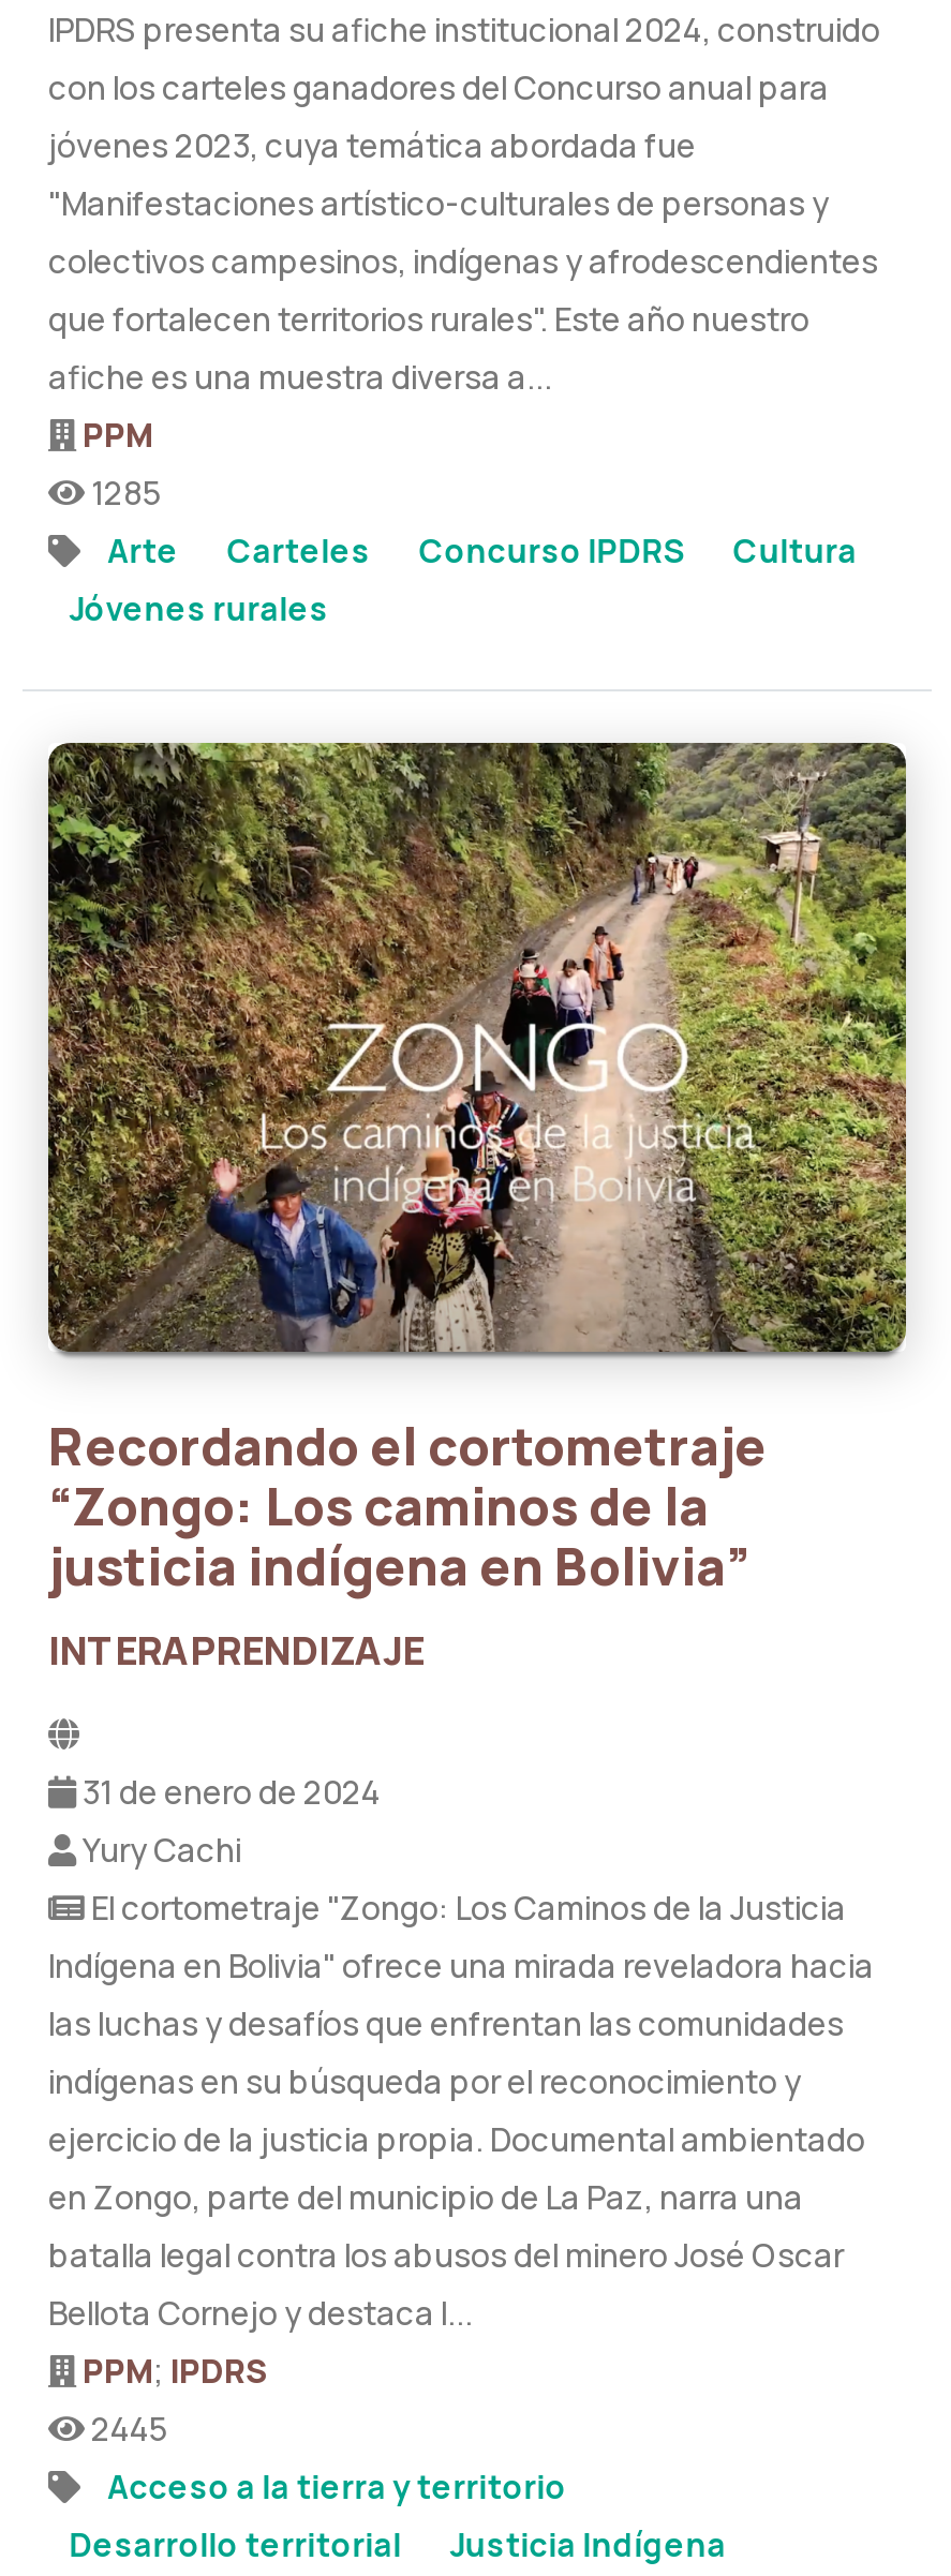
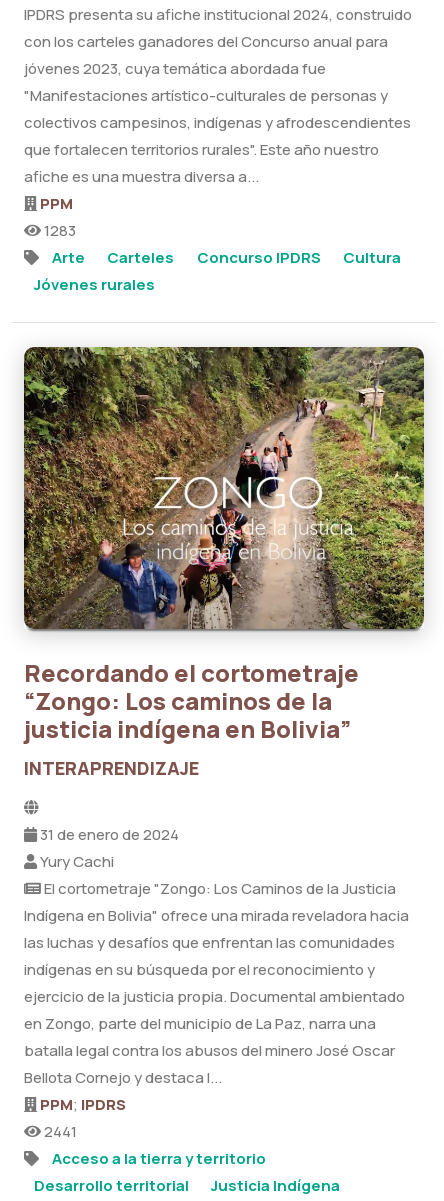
- 1285
+ 1283

- 2445
+ 2441
